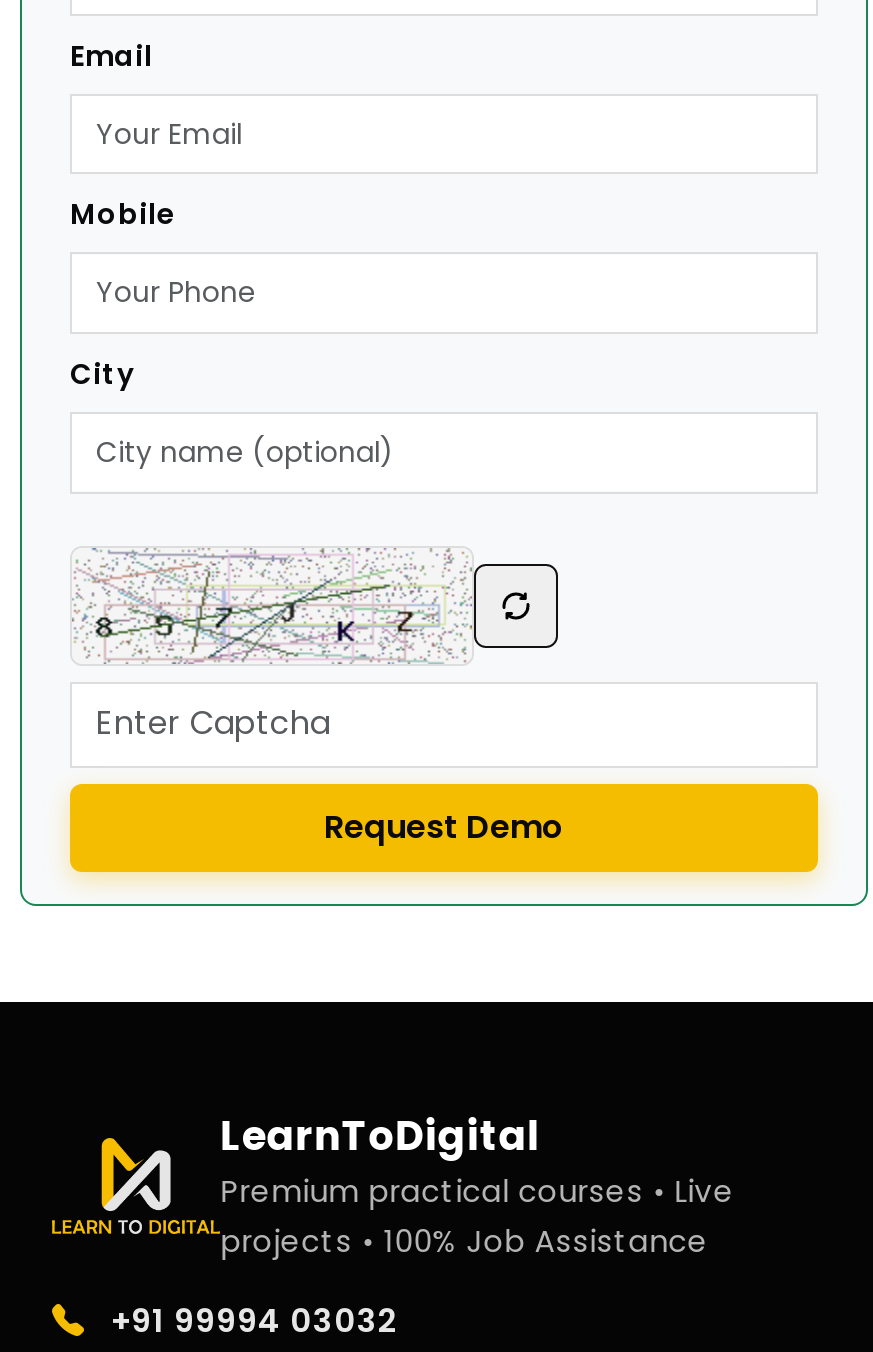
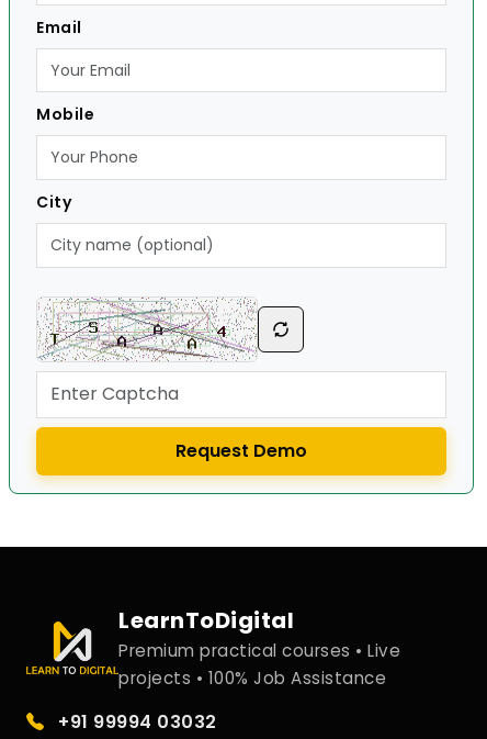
- [image]
+ [image]
